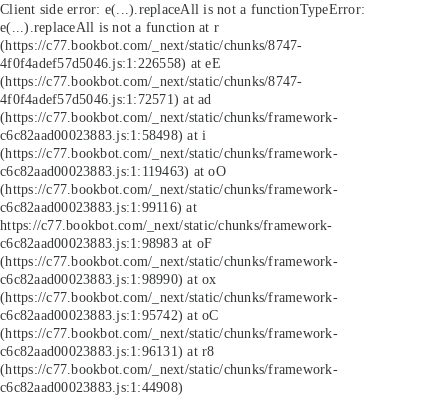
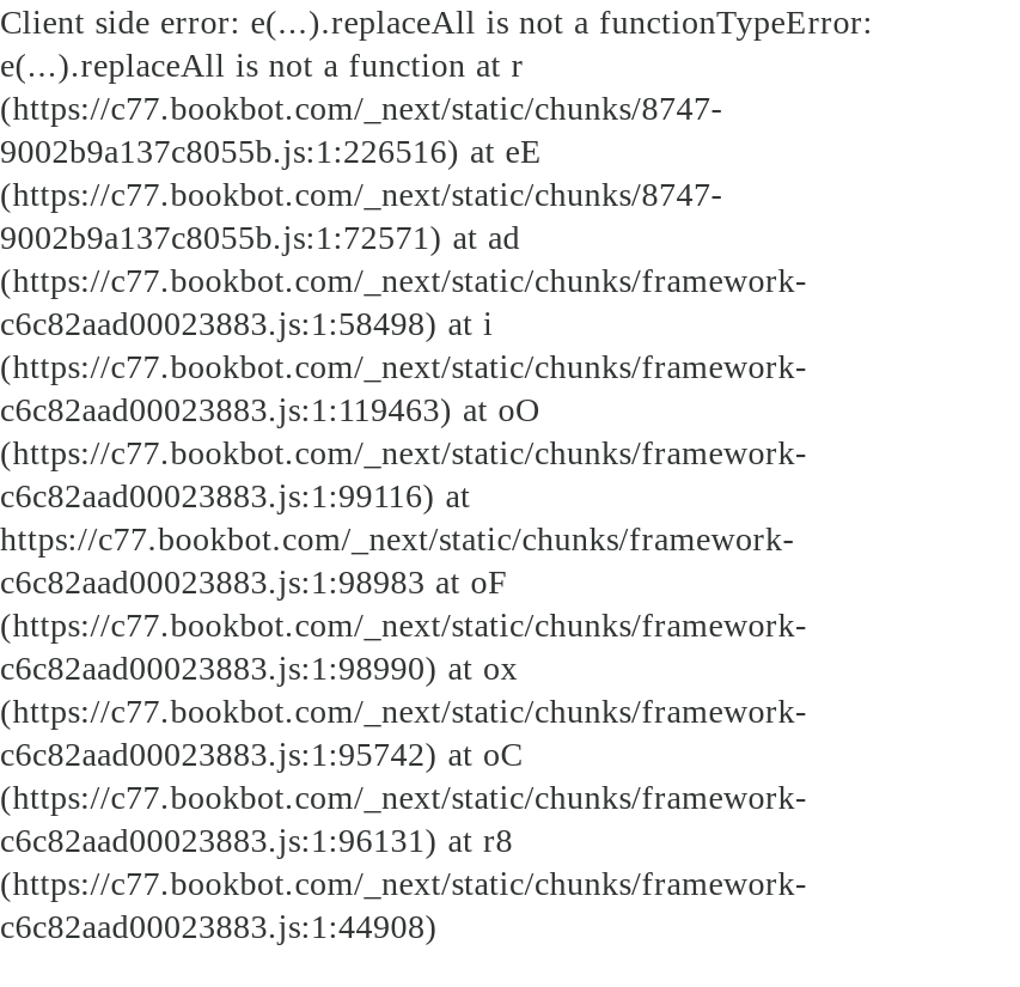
- 4f0f4adef57d5046.js:1:226558) at eE
+ 9002b9a137c8055b.js:1:226516) at eE

- 4f0f4adef57d5046.js:1:72571) at ad
+ 9002b9a137c8055b.js:1:72571) at ad
